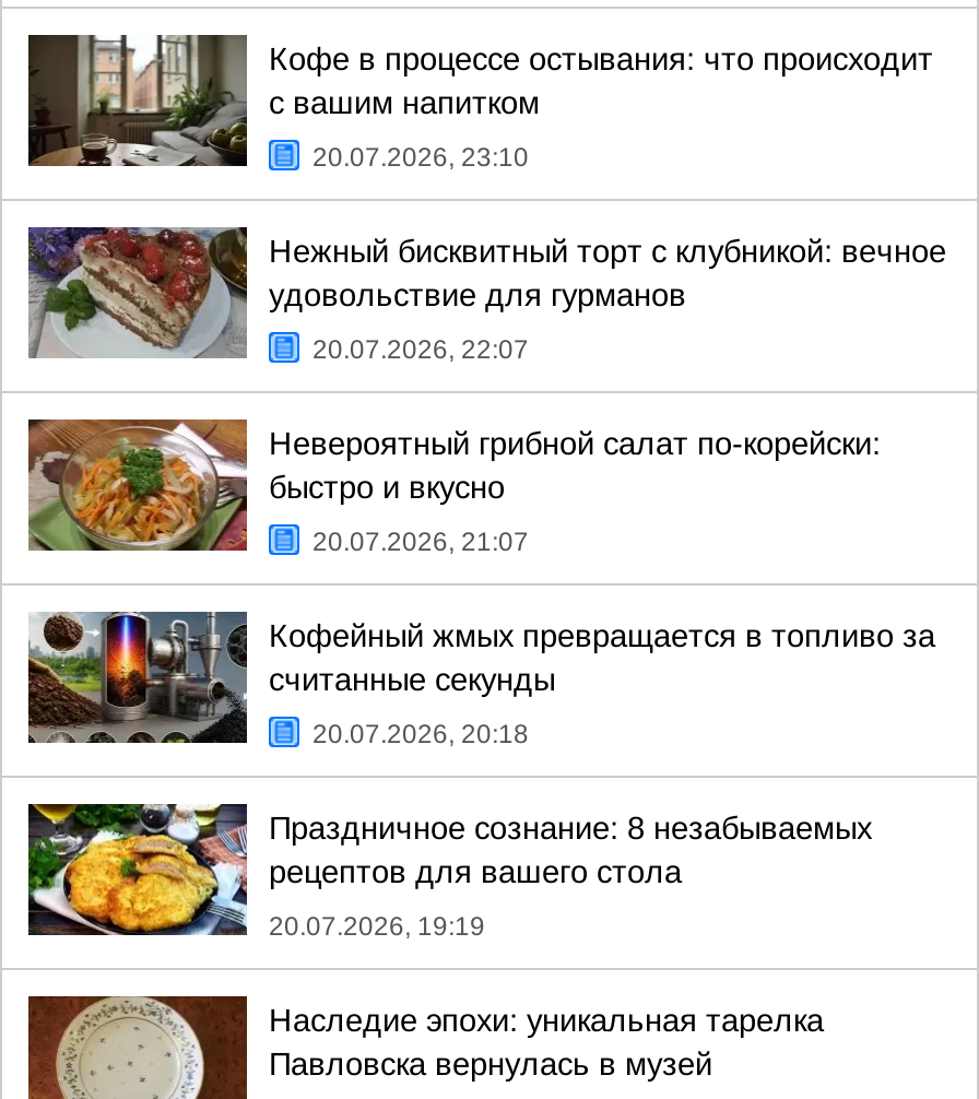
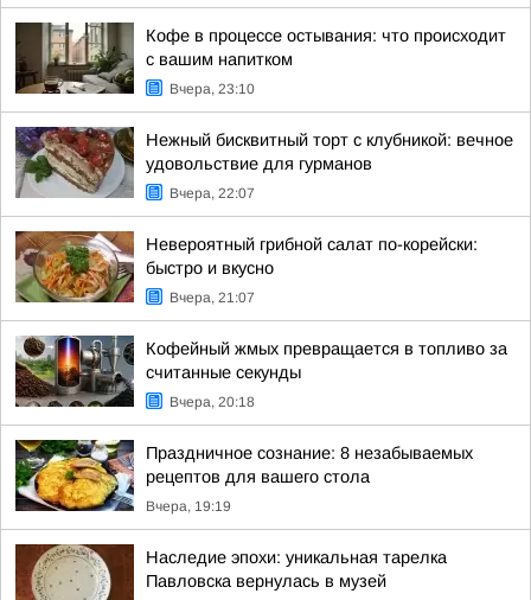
- 20.07.2026, 23:10
+ Вчера, 23:10

- 20.07.2026, 22:07
+ Вчера, 22:07

- 20.07.2026, 21:07
+ Вчера, 21:07

- 20.07.2026, 20:18
+ Вчера, 20:18

- 20.07.2026, 19:19
+ Вчера, 19:19
